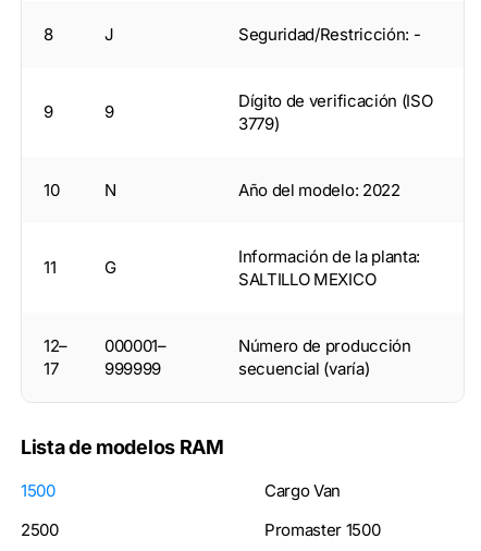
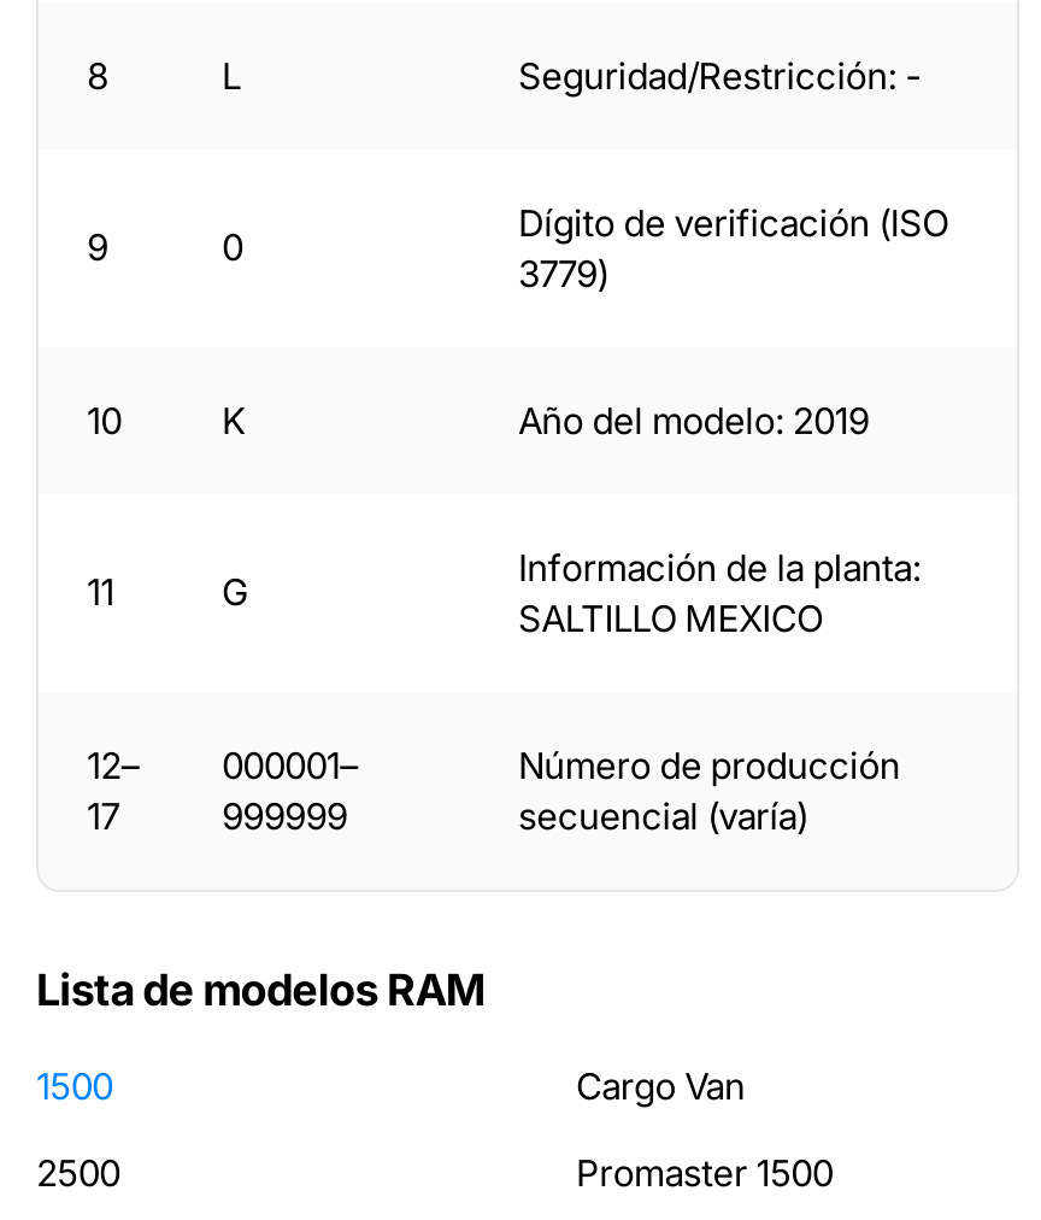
- J
+ L

- 9
+ 0

- N
- Año del modelo: 2022
+ K
+ Año del modelo: 2019
